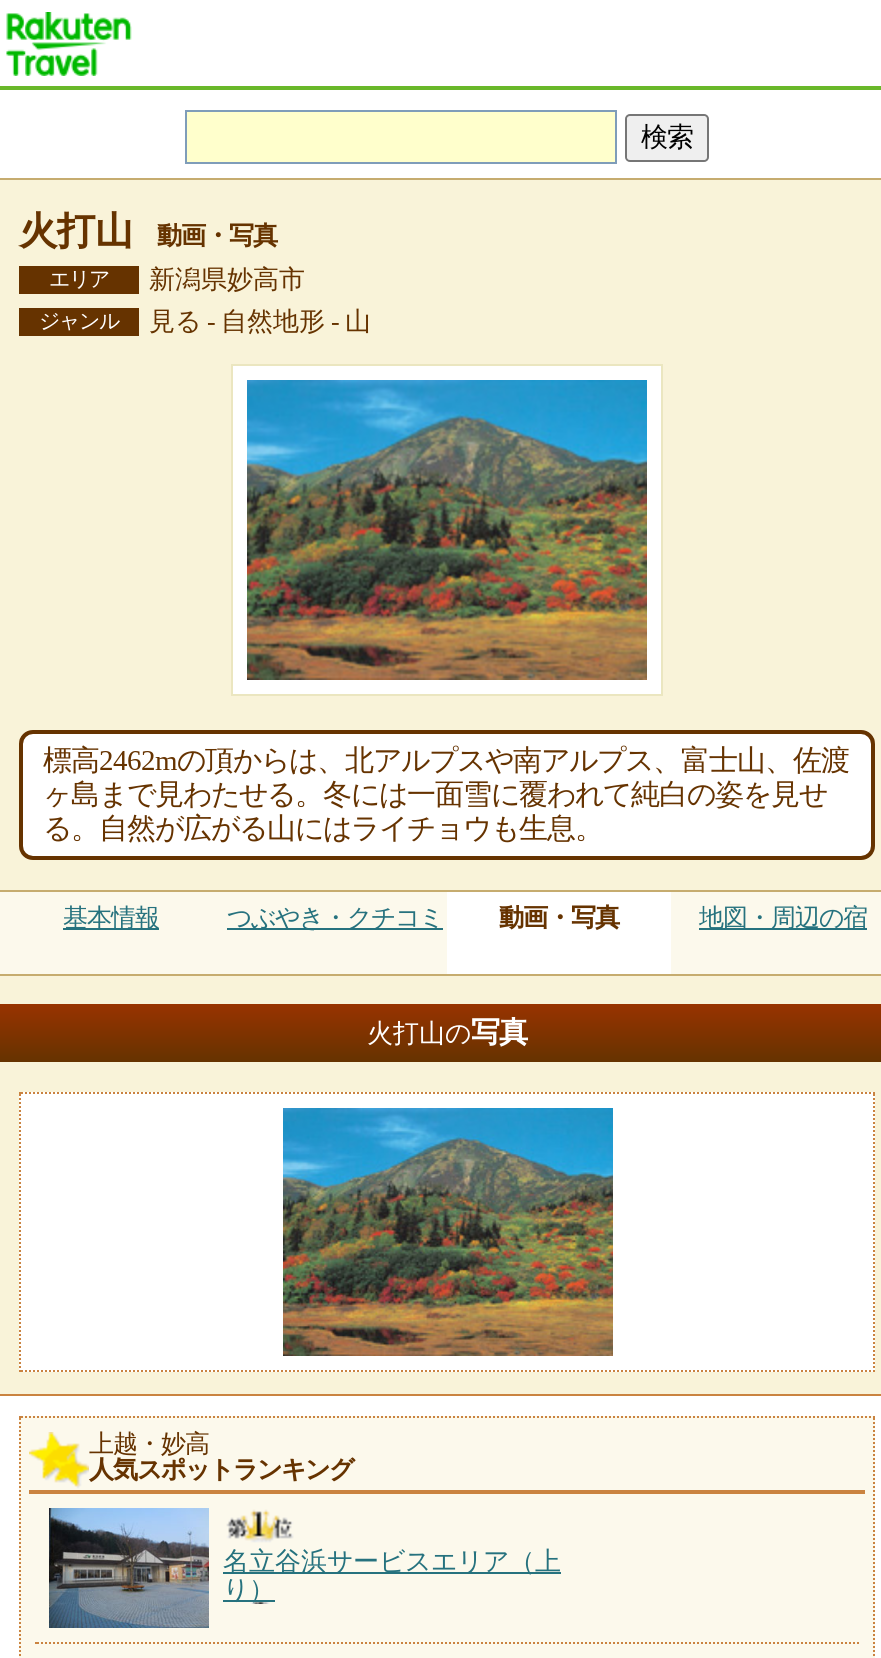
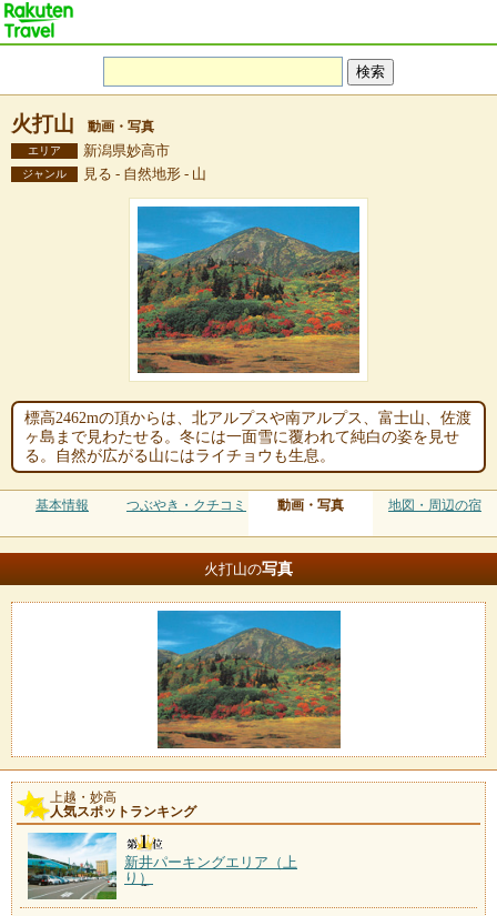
- [image]
- 名立谷浜サービスエリア（上
+ [image]
+ 新井パーキングエリア（上
